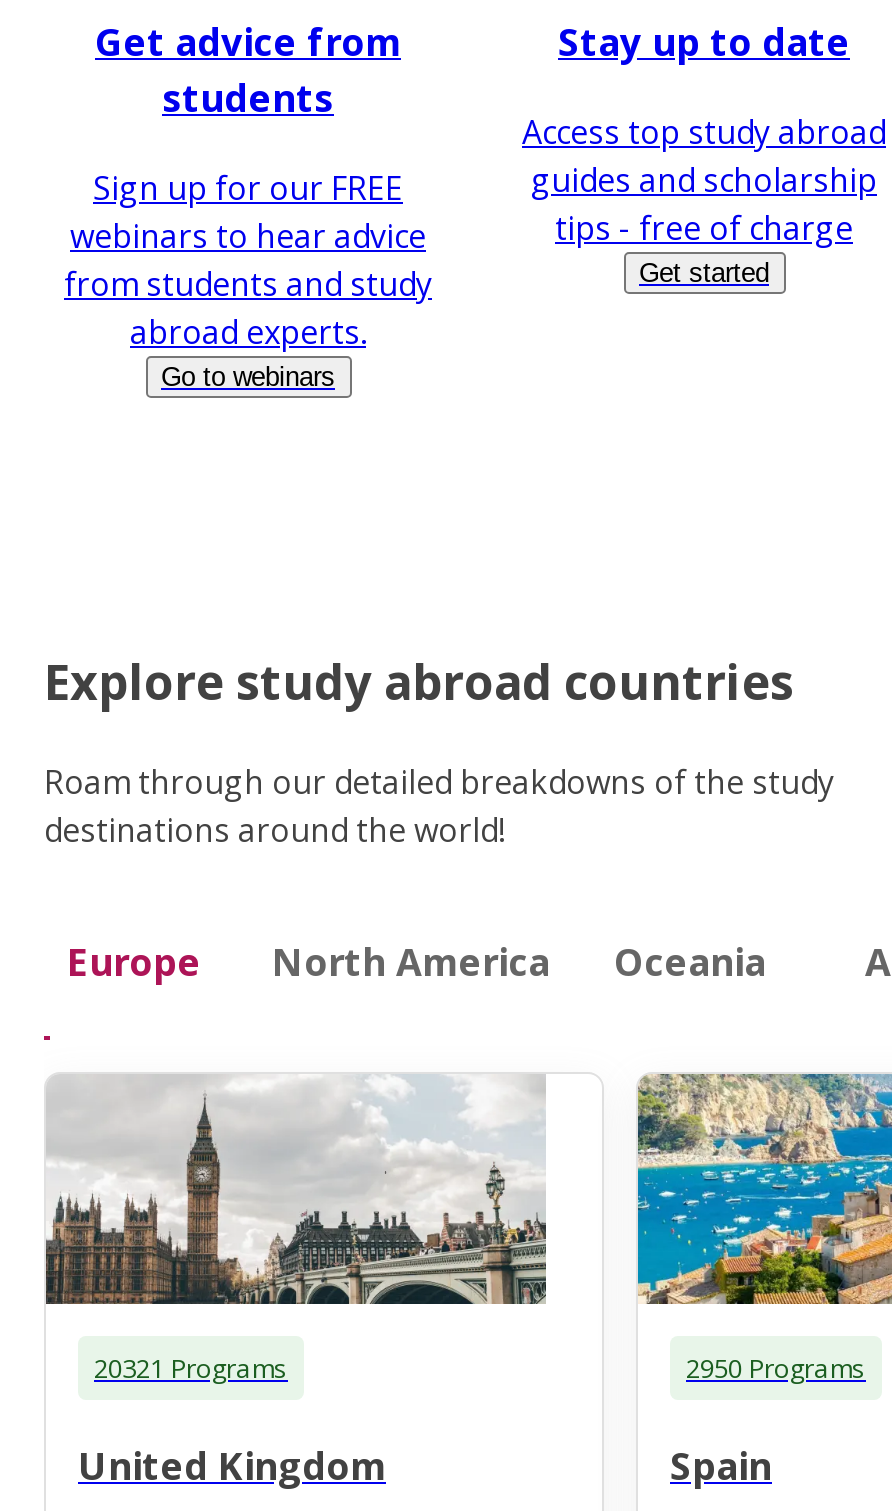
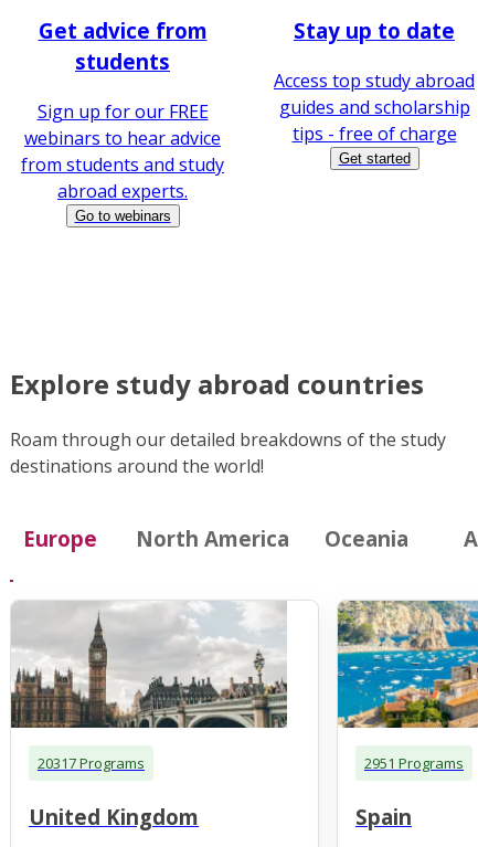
- 20321 Programs
+ 20317 Programs

- 2950 Programs
+ 2951 Programs
